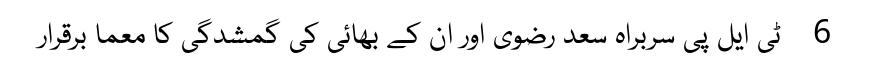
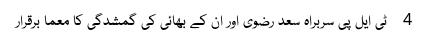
- 6 ٹی ایل پی سربراہ سعد رضوی اور ان کے بھائی کی گمشدگی کا معما برقرار
+ 4 ٹی ایل پی سربراہ سعد رضوی اور ان کے بھائی کی گمشدگی کا معما برقرار
